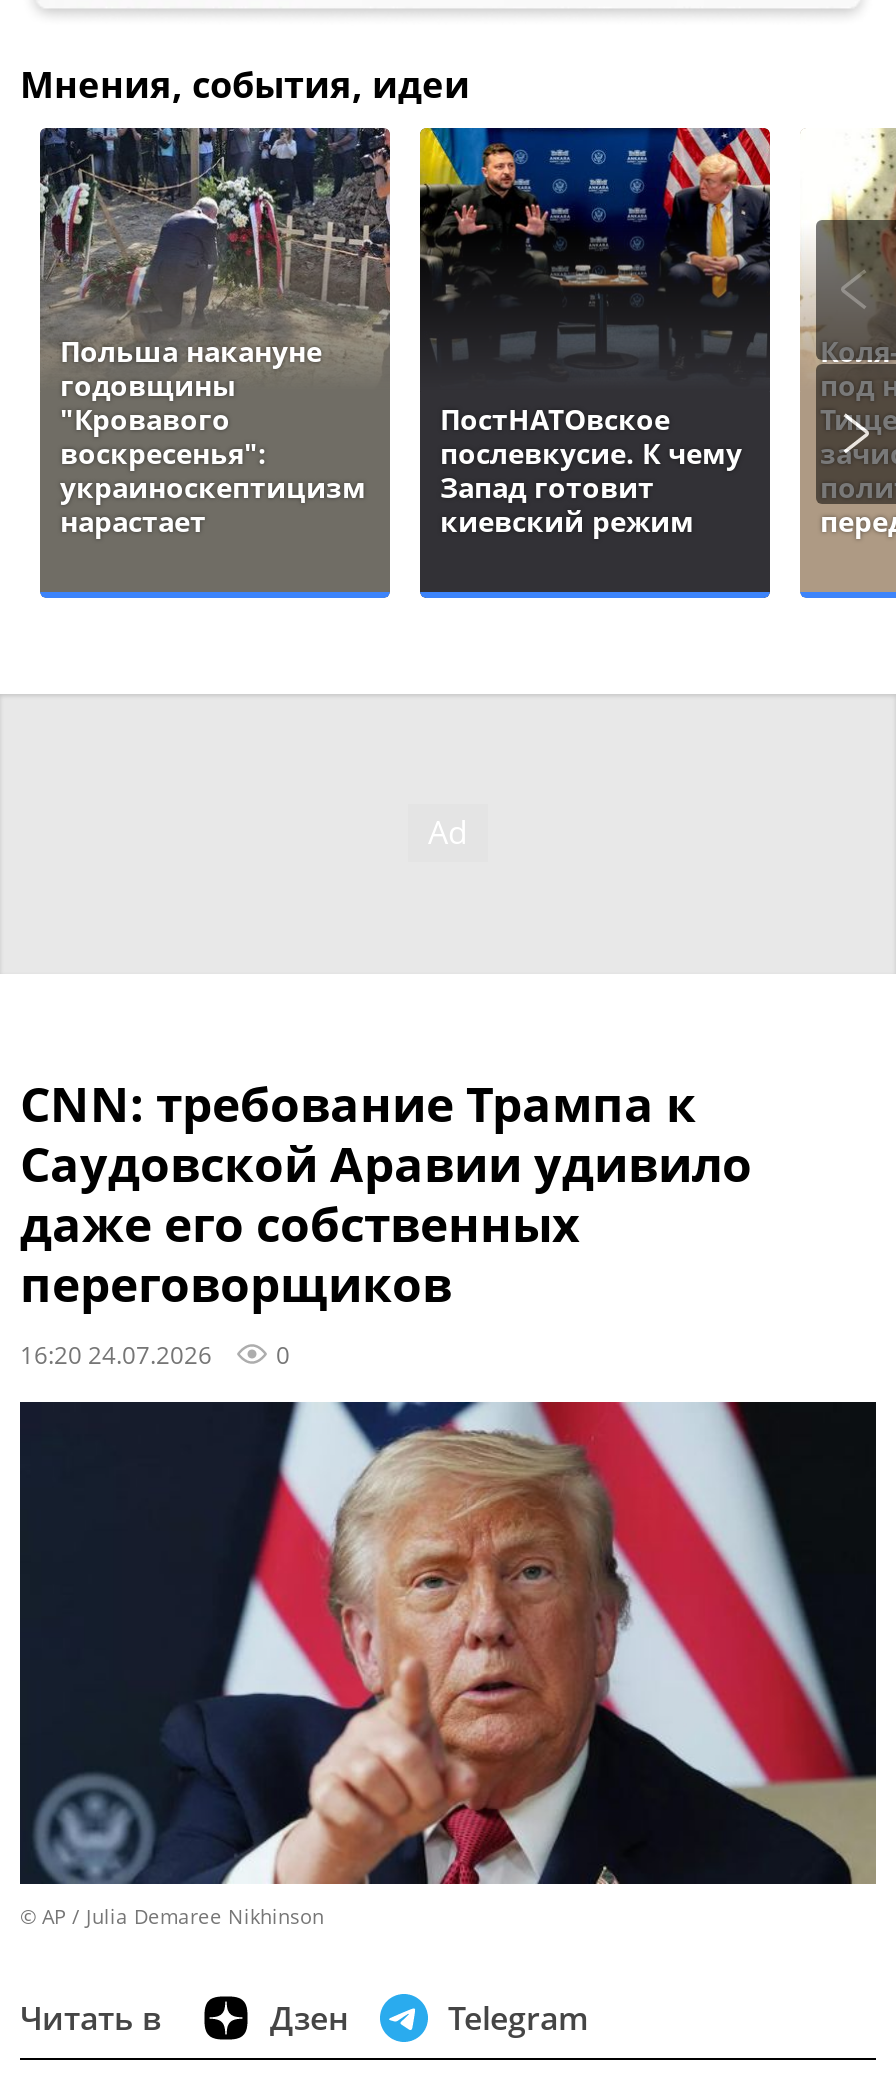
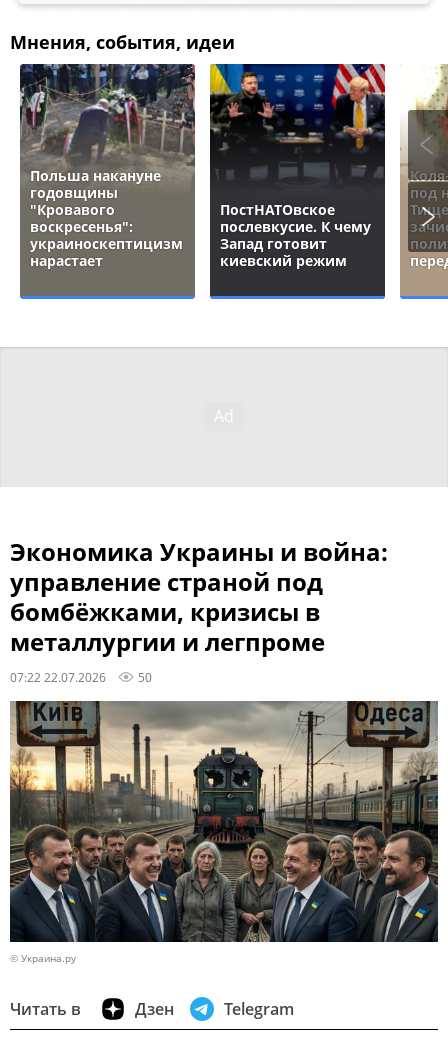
- CNN: требование Трампа к
- Саудовской Аравии удивило
- даже его собственных
- переговорщиков
- 16:20 24.07.2026
- 0
+ Экономика Украины и война:
+ управление страной под
+ бомбёжками, кризисы в
+ металлургии и легпроме
+ 07:22 22.07.2026
+ 50

- [image]
- © AP / Julia Demaree Nikhinson
+ [image]
+ © Украина.ру
